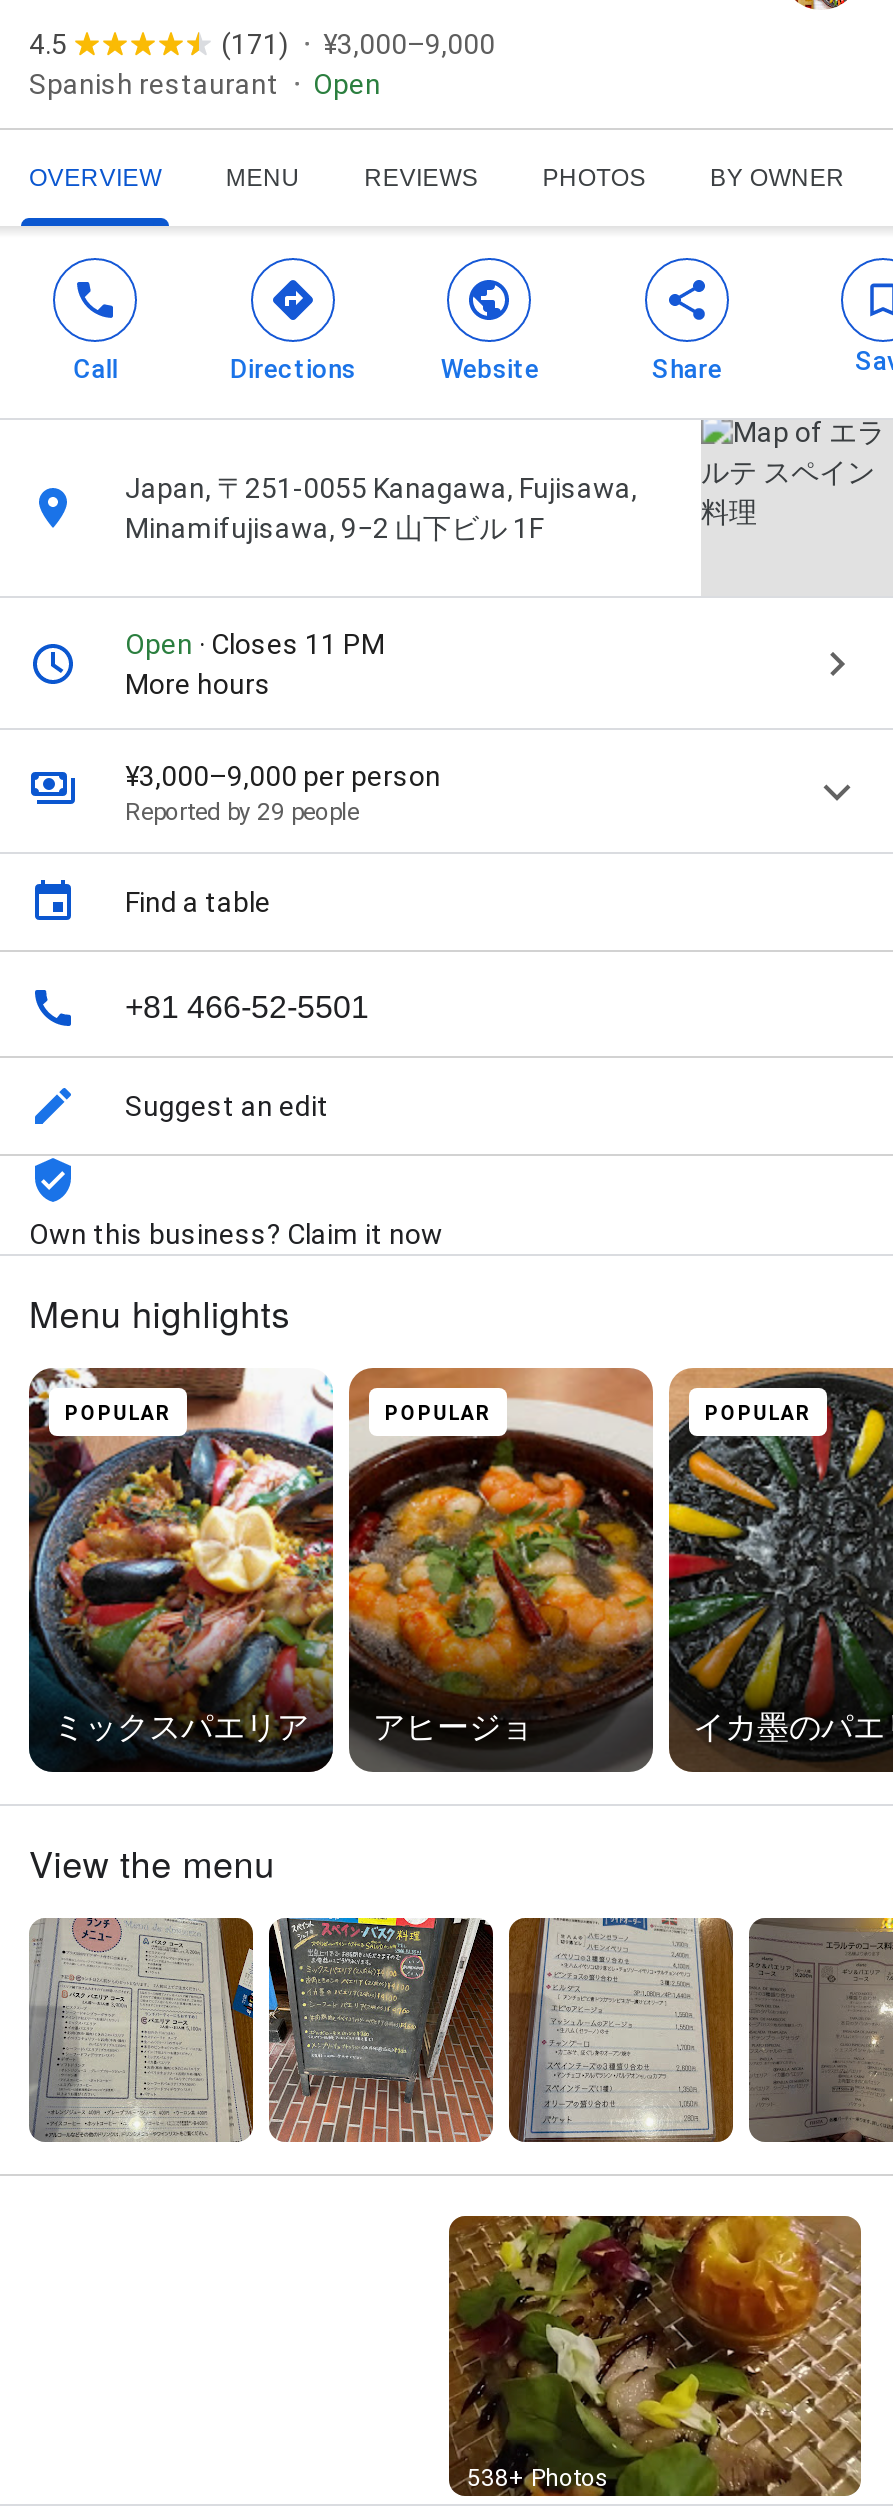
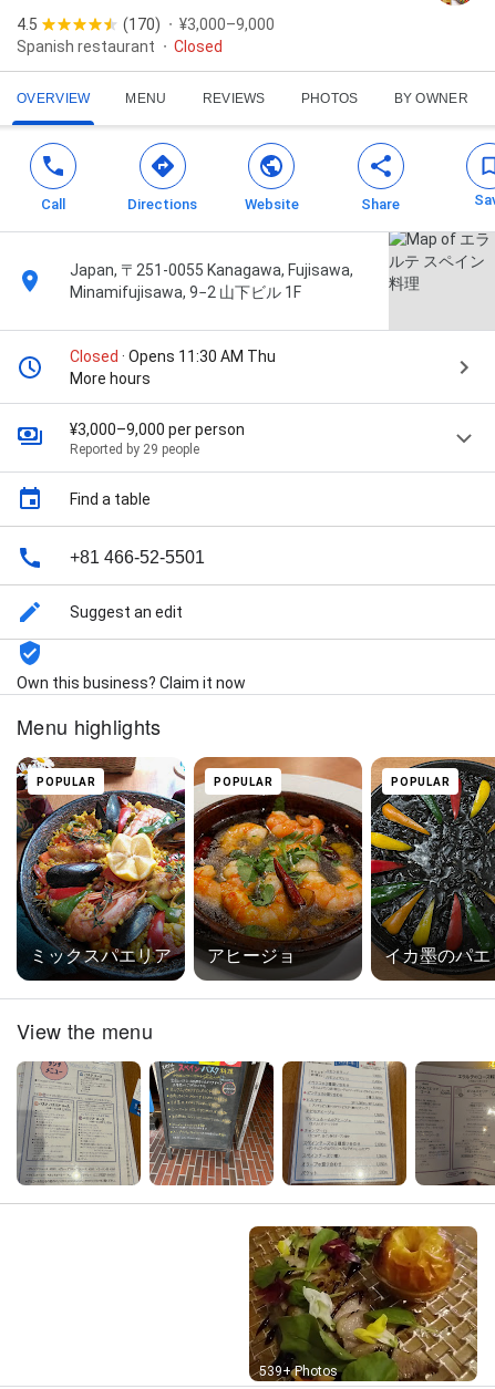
- (171) ¥3,000–9,000
+ (170) ¥3,000–9,000

- Open
+ Closed

- Open · Closes 11 PM
+ Closed · Opens 11:30 AM Thu

- 538+ Photos
+ 539+ Photos
